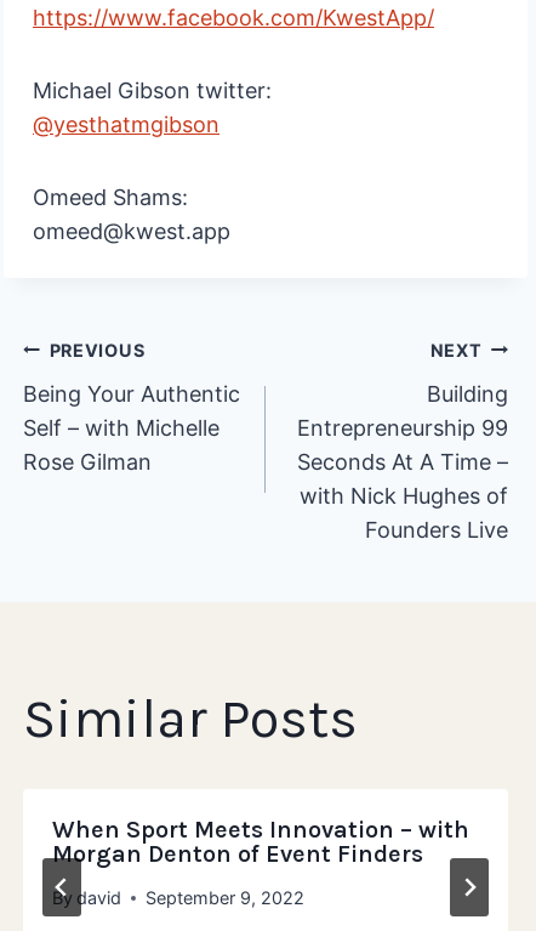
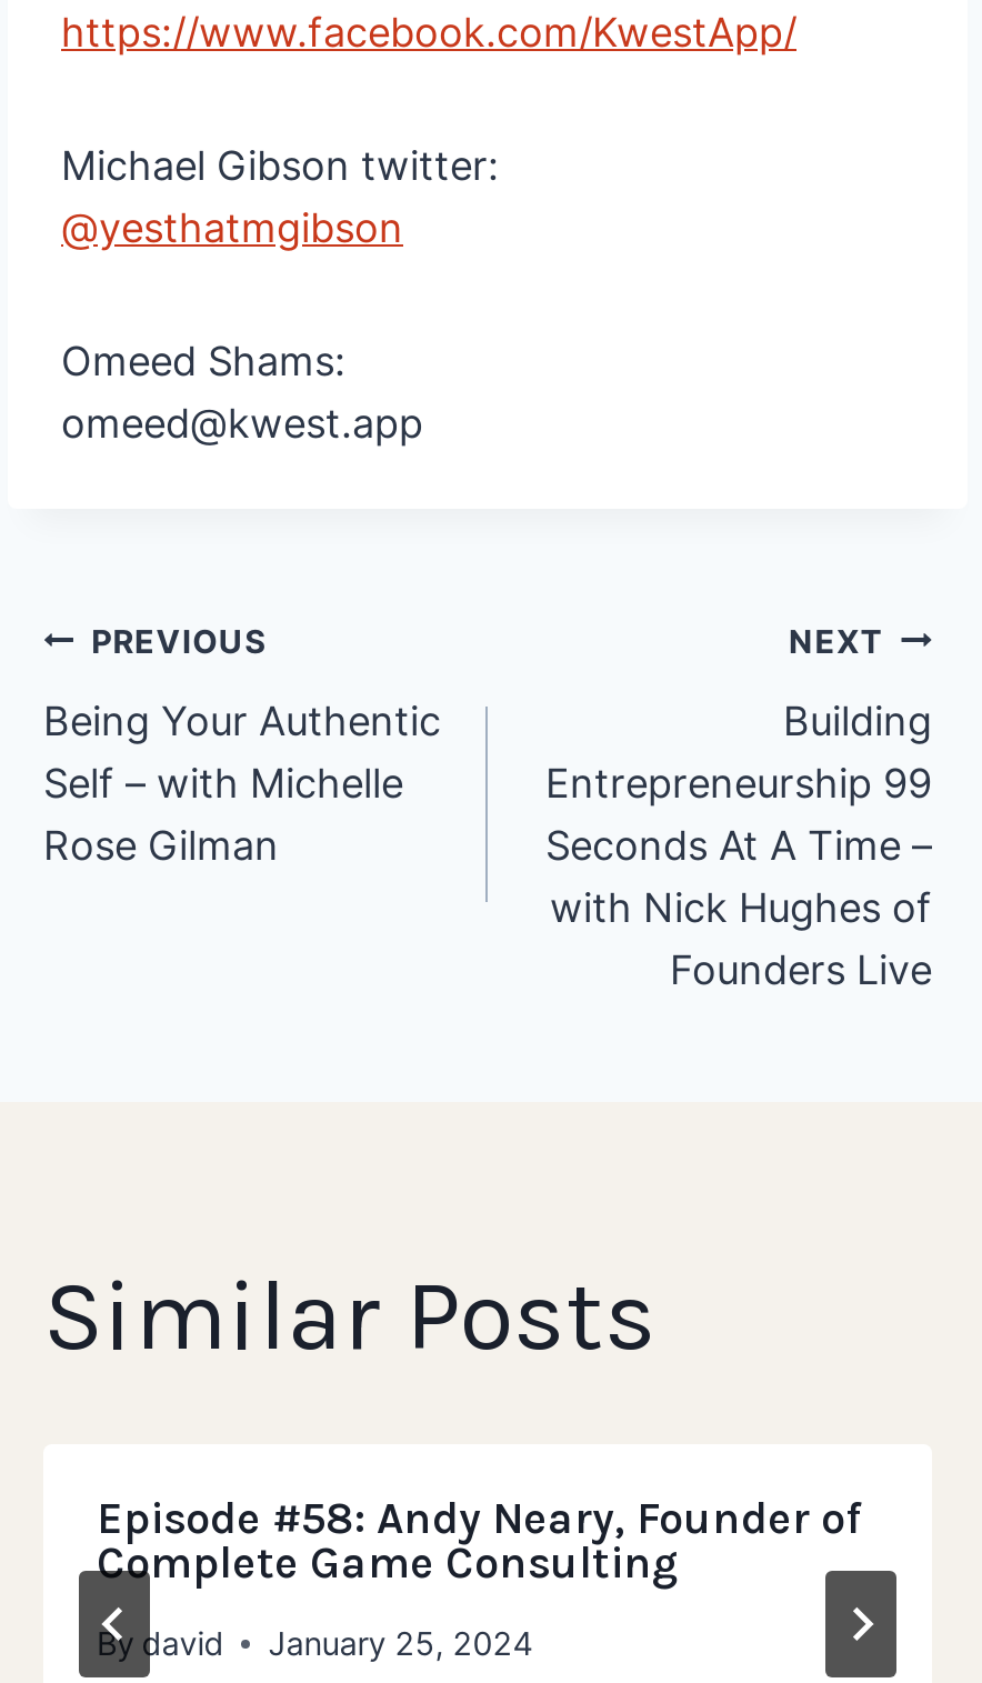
- When Sport Meets Innovation – with
- Morgan Denton of Event Finders
+ Episode #58: Andy Neary, Founder of
+ Complete Game Consulting

- September 9, 2022
+ January 25, 2024
